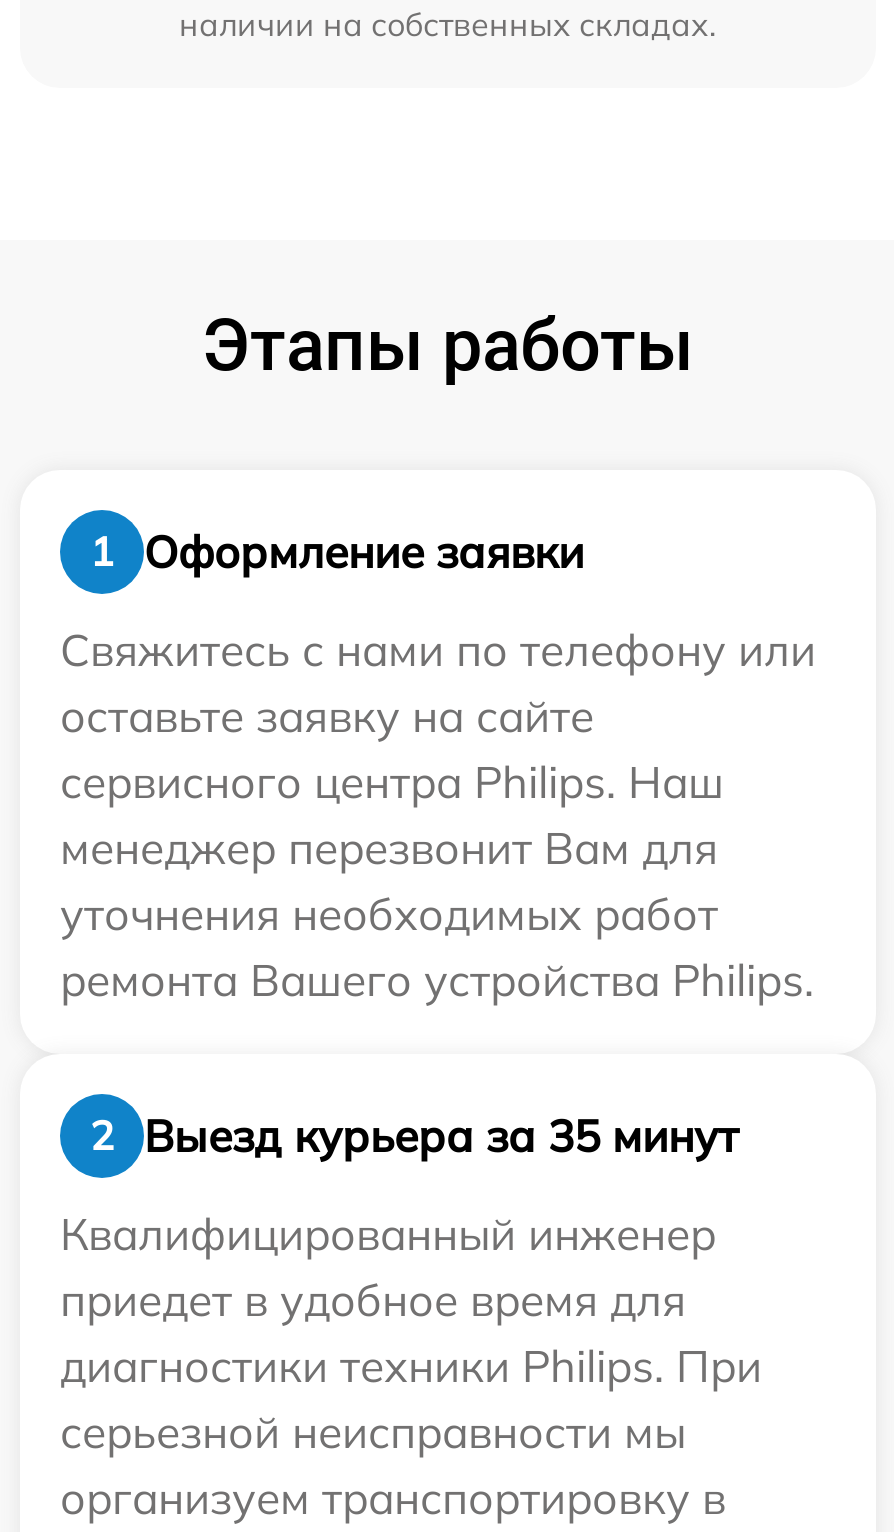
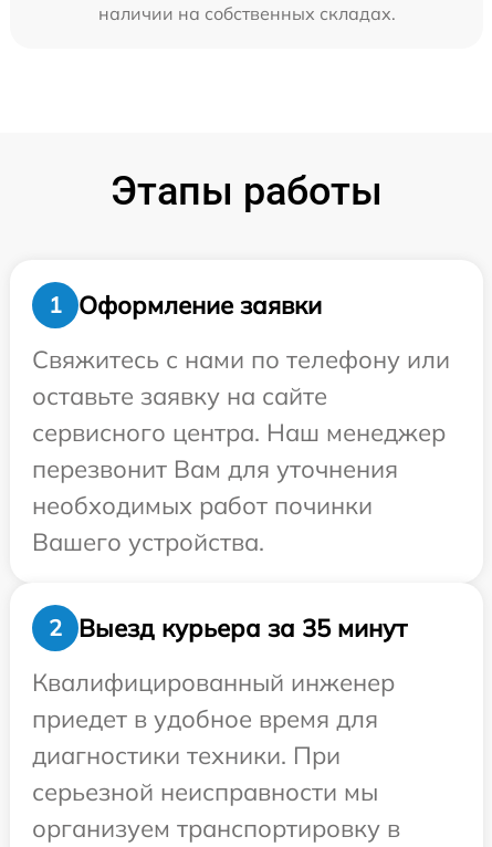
- сервисного центра Philips. Наш
- менеджер перезвонит Вам для
- уточнения необходимых работ
- ремонта Вашего устройства Philips.
+ сервисного центра. Наш менеджер
+ перезвонит Вам для уточнения
+ необходимых работ починки
+ Вашего устройства.

- диагностики техники Philips. При
+ диагностики техники. При
